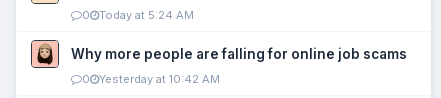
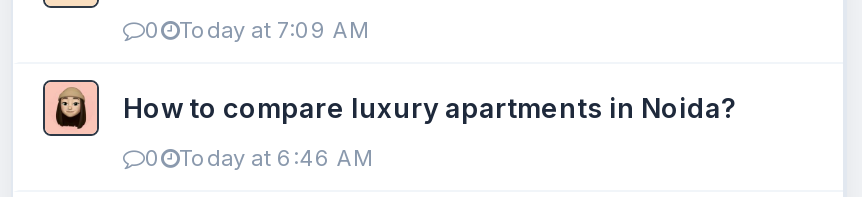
- 0 Today at 5:24 AM
+ 0 Today at 7:09 AM

- Why more people are falling for online job scams
+ How to compare luxury apartments in Noida?

- Yesterday at 10:42 AM
+ Today at 6:46 AM
